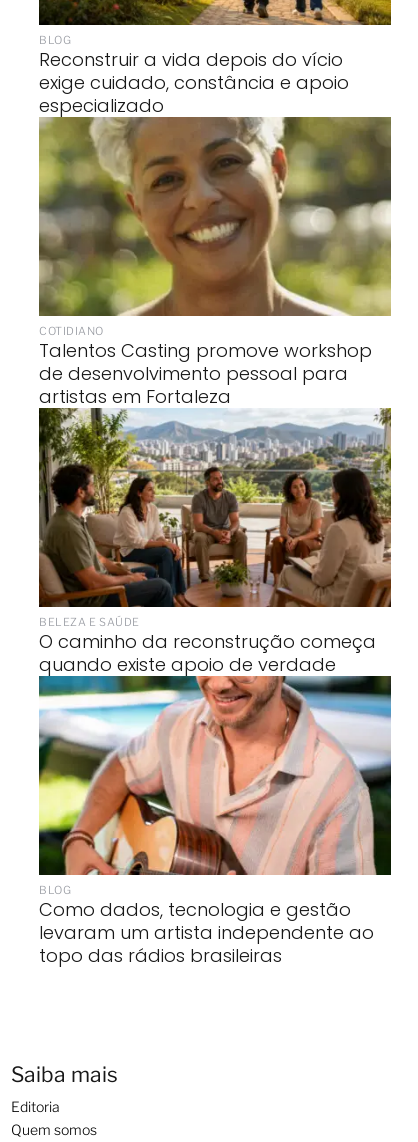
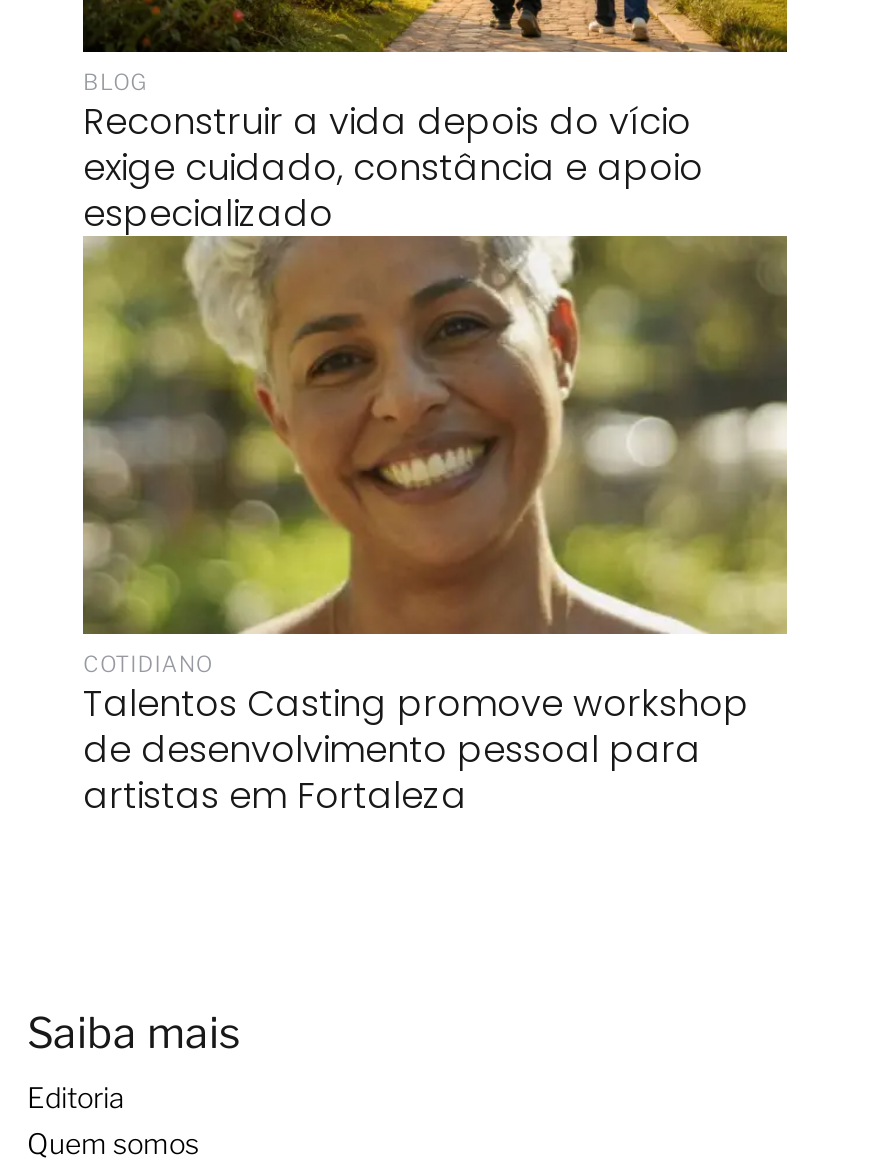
- [image]
- BELEZA E SAÚDE
- O caminho da reconstrução começa
- quando existe apoio de verdade

- [image]
- BLOG
- Como dados, tecnologia e gestão
- levaram um artista independente ao
- topo das rádios brasileiras
